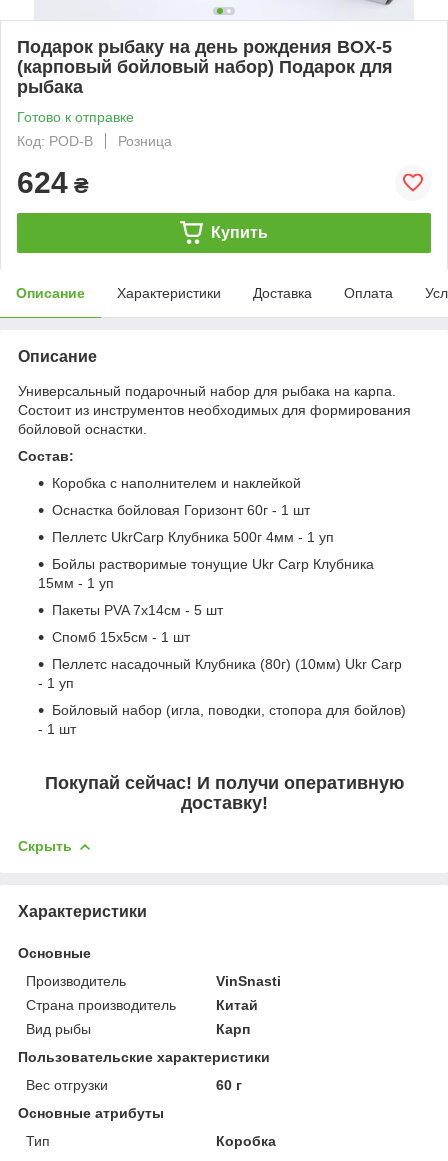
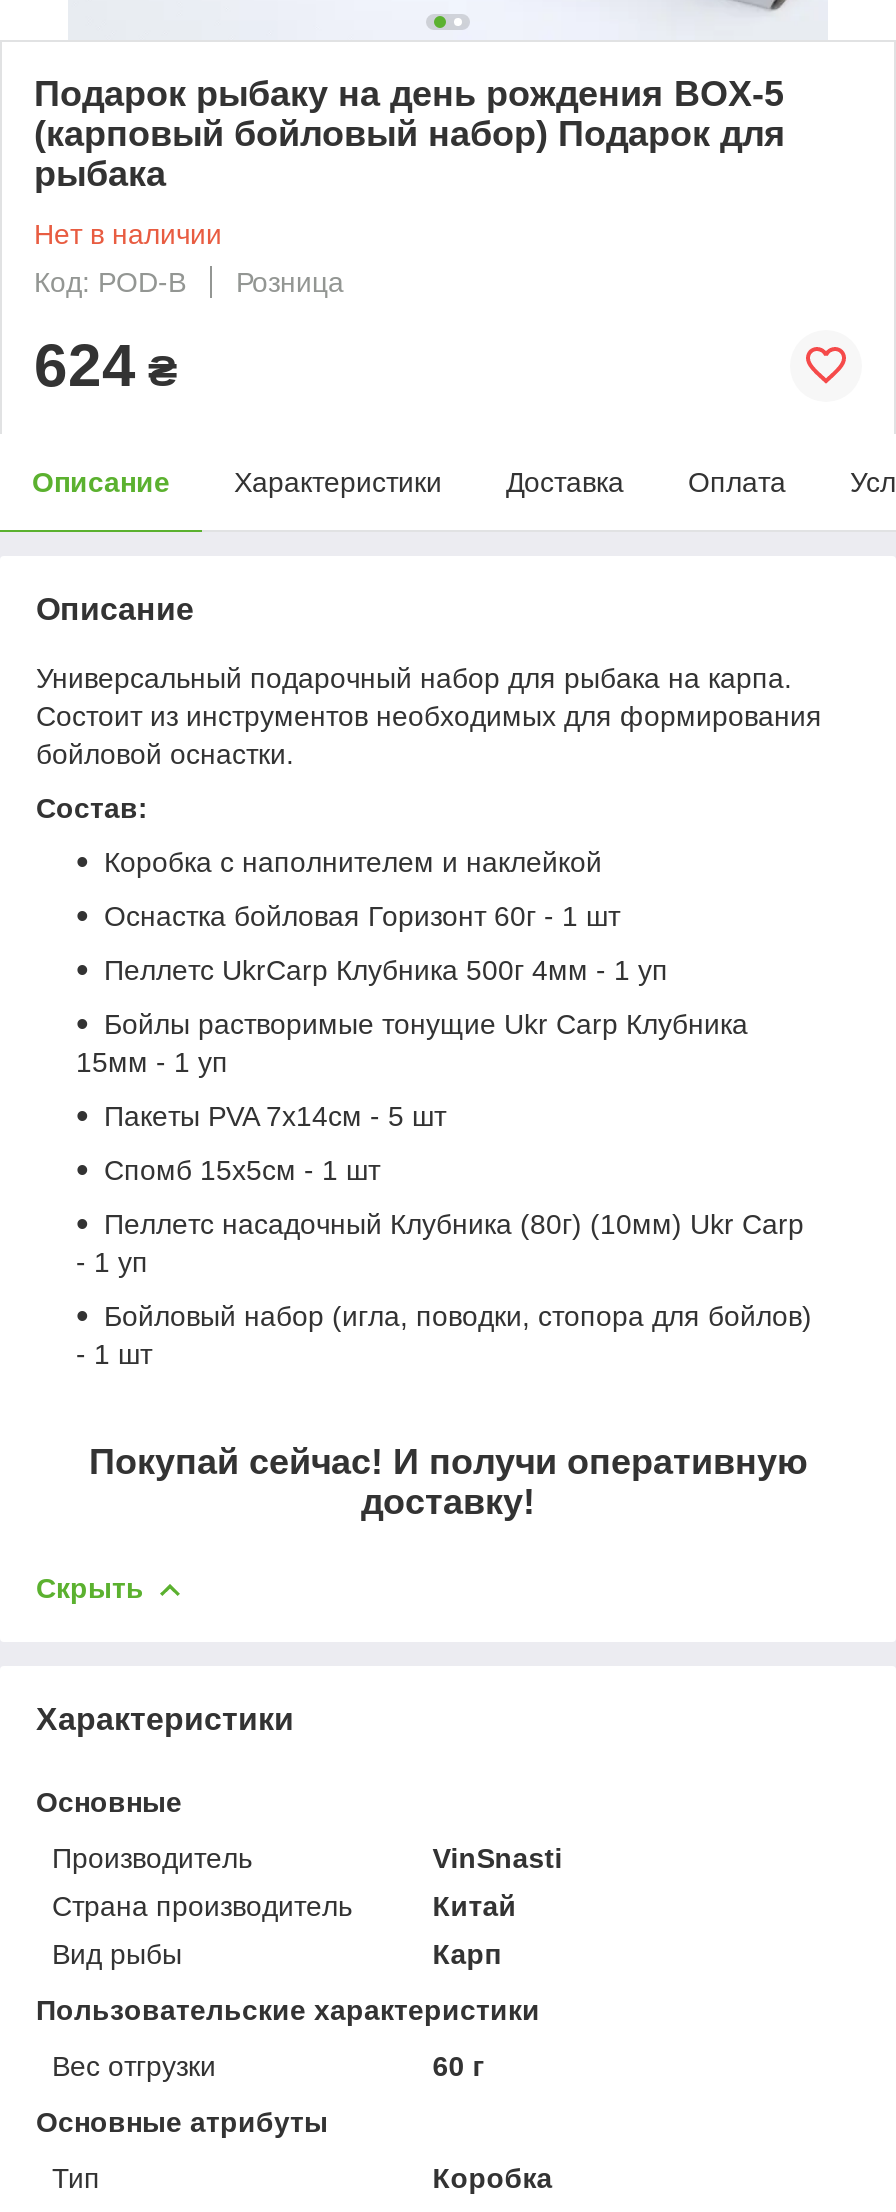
- Готово к отправке
+ Нет в наличии

- Купить
